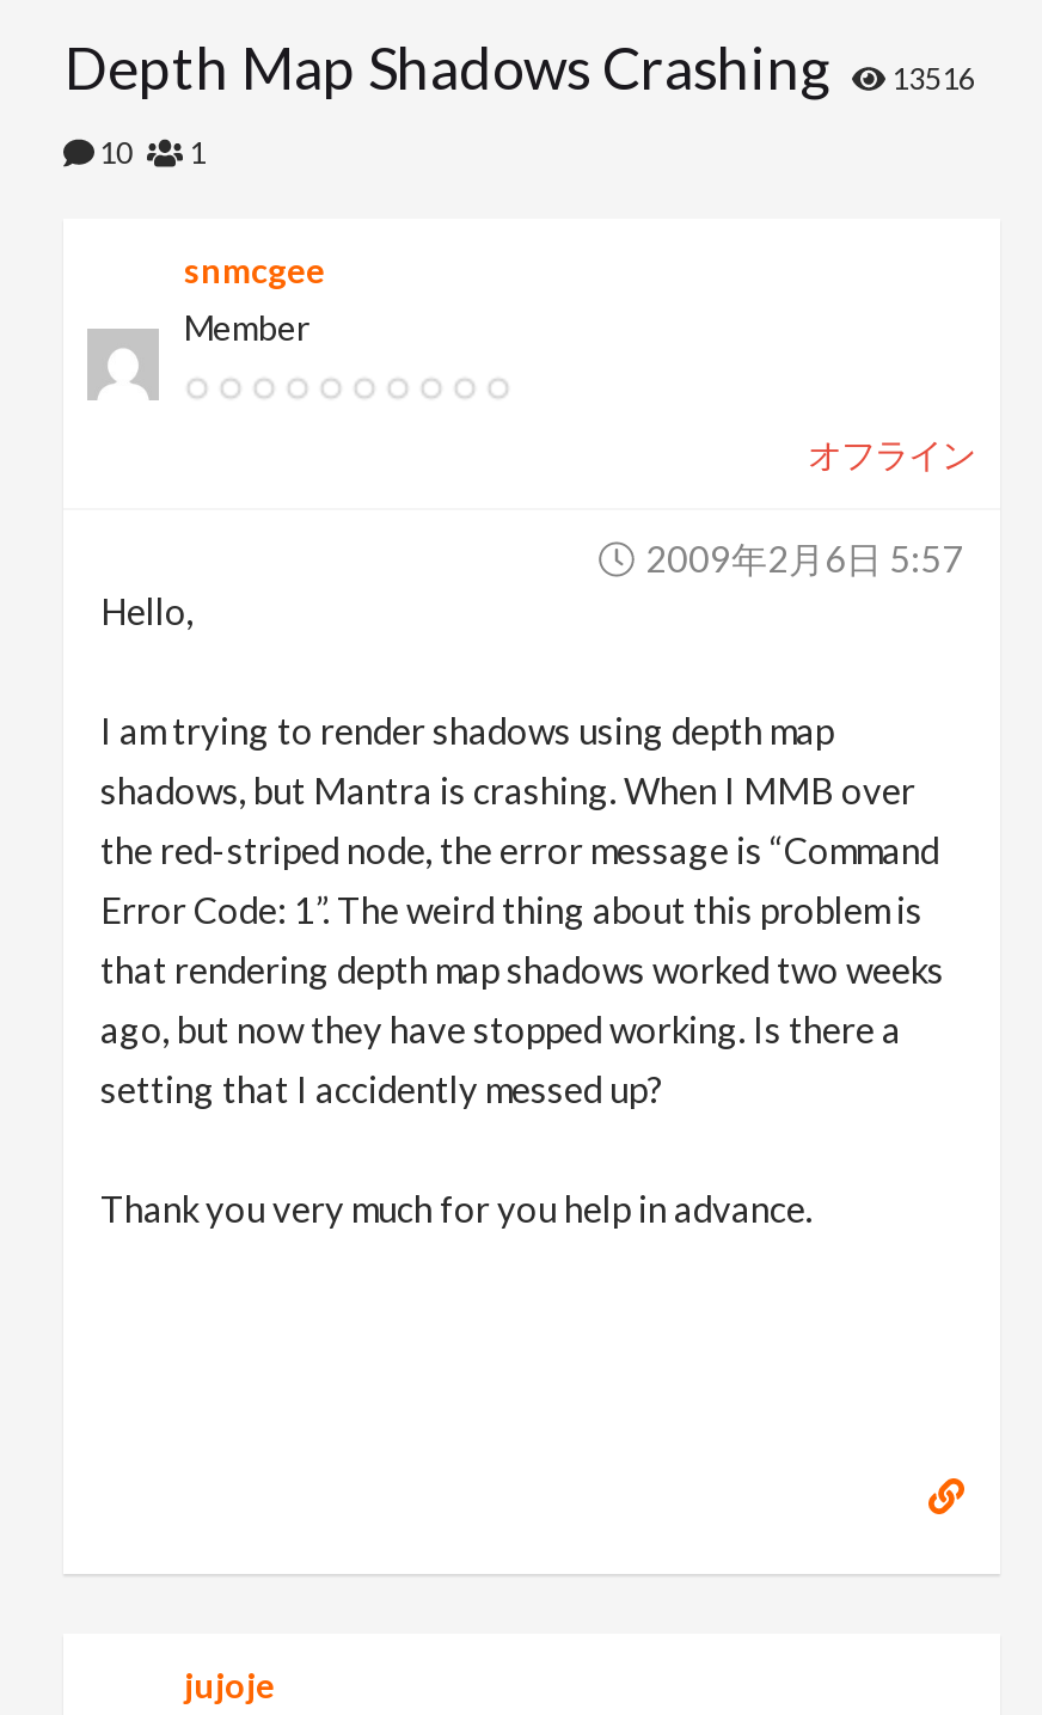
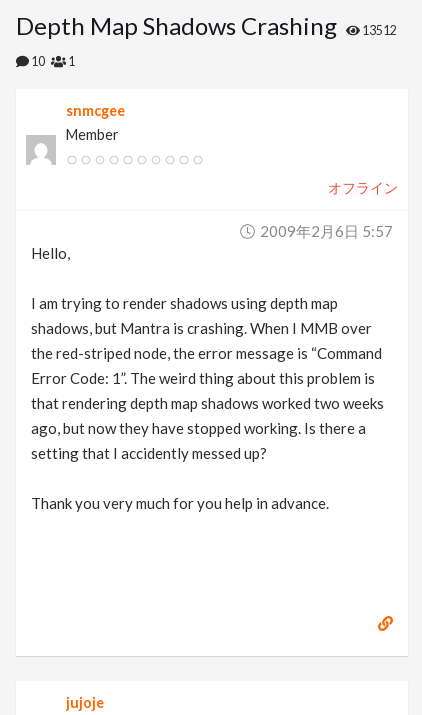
- 13516
+ 13512
